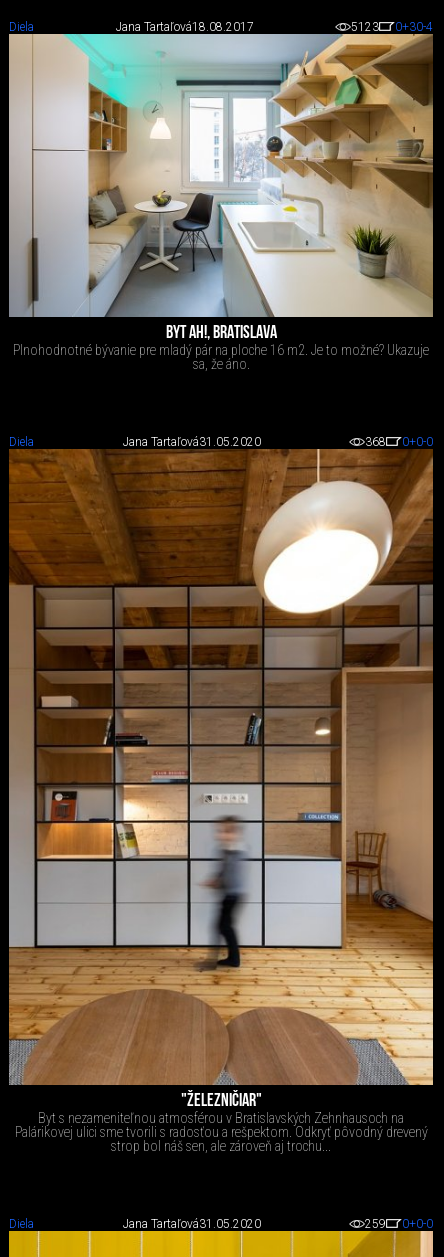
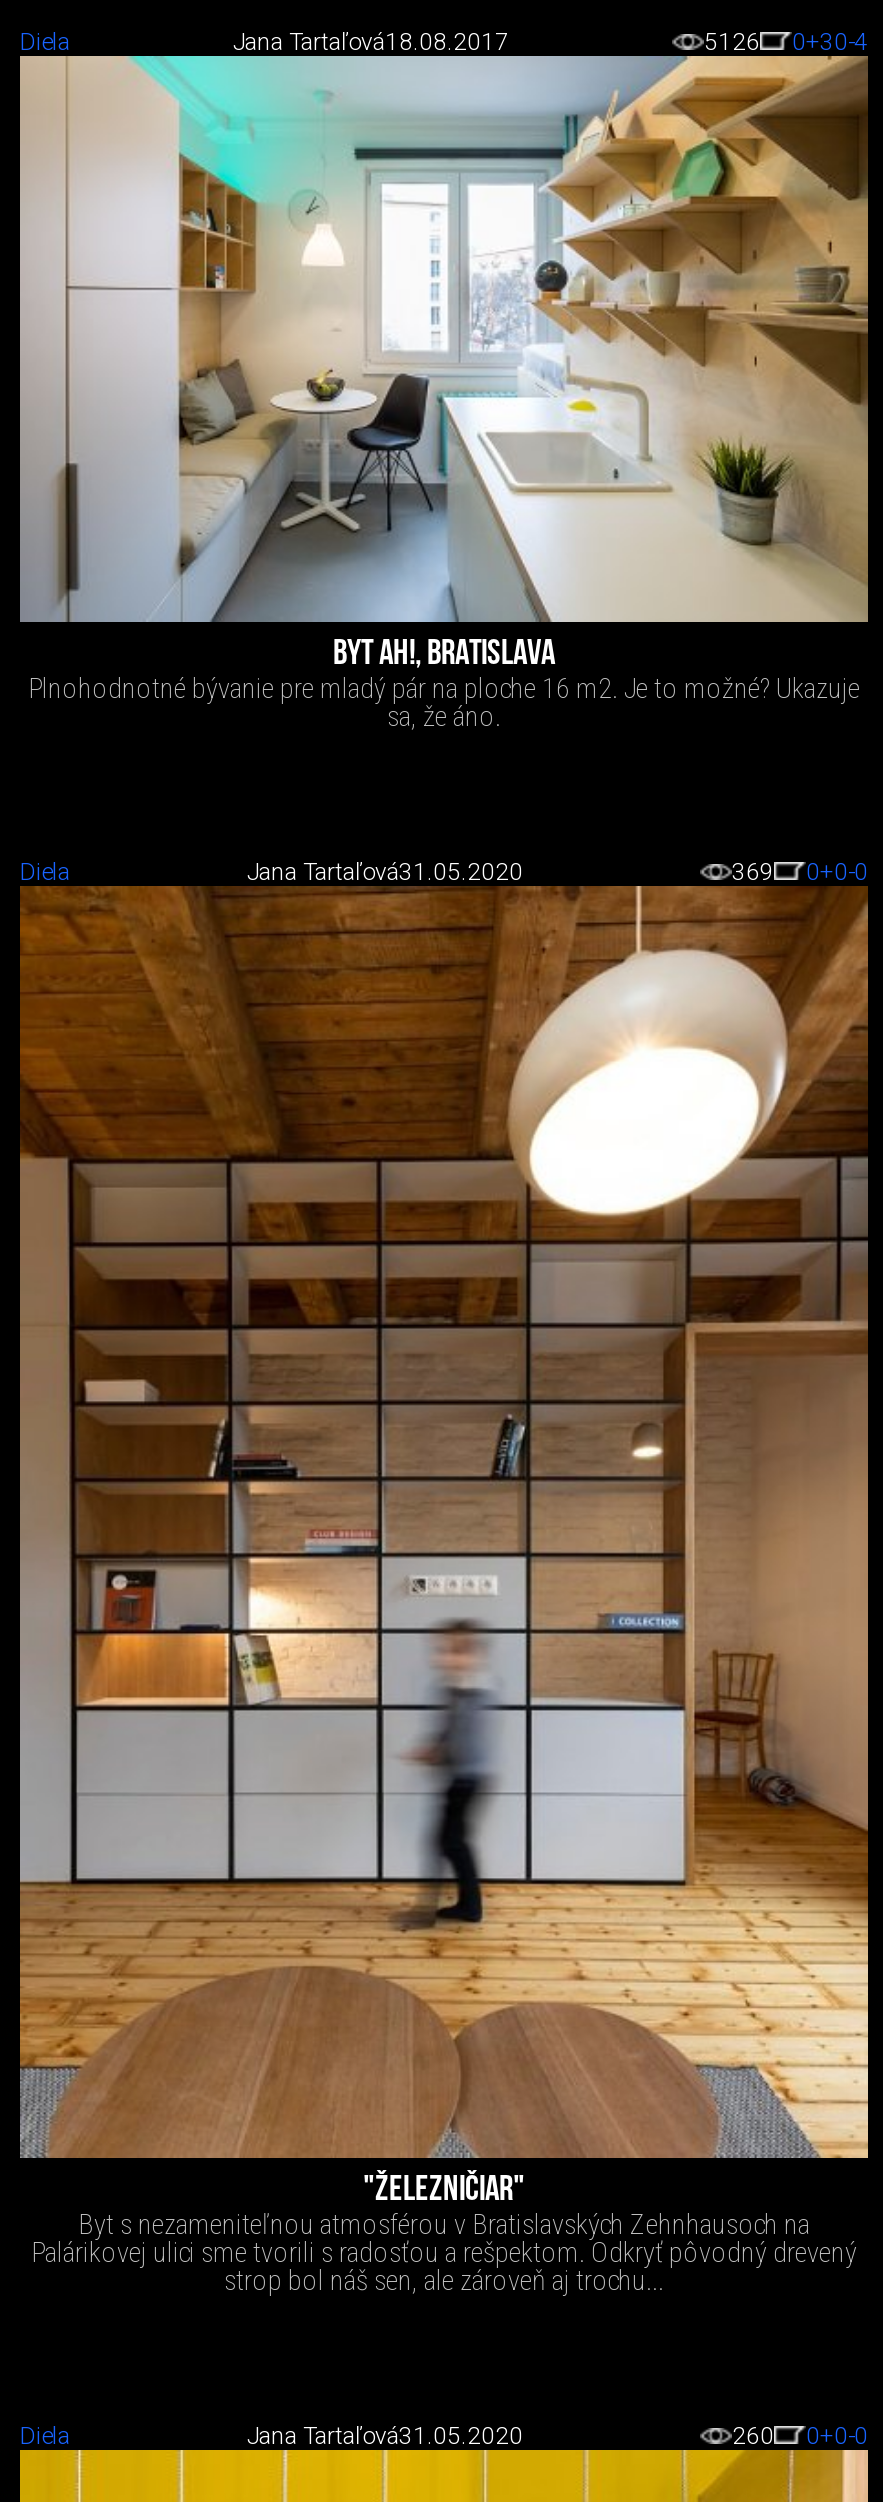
- 5123 0+30-4
+ 5126 0+30-4

- 368 0+0-0
+ 369 0+0-0

- 259 0+0-0
+ 260 0+0-0
